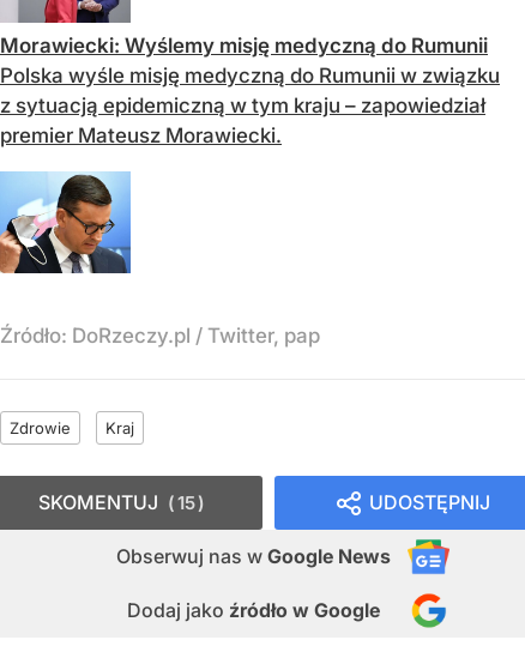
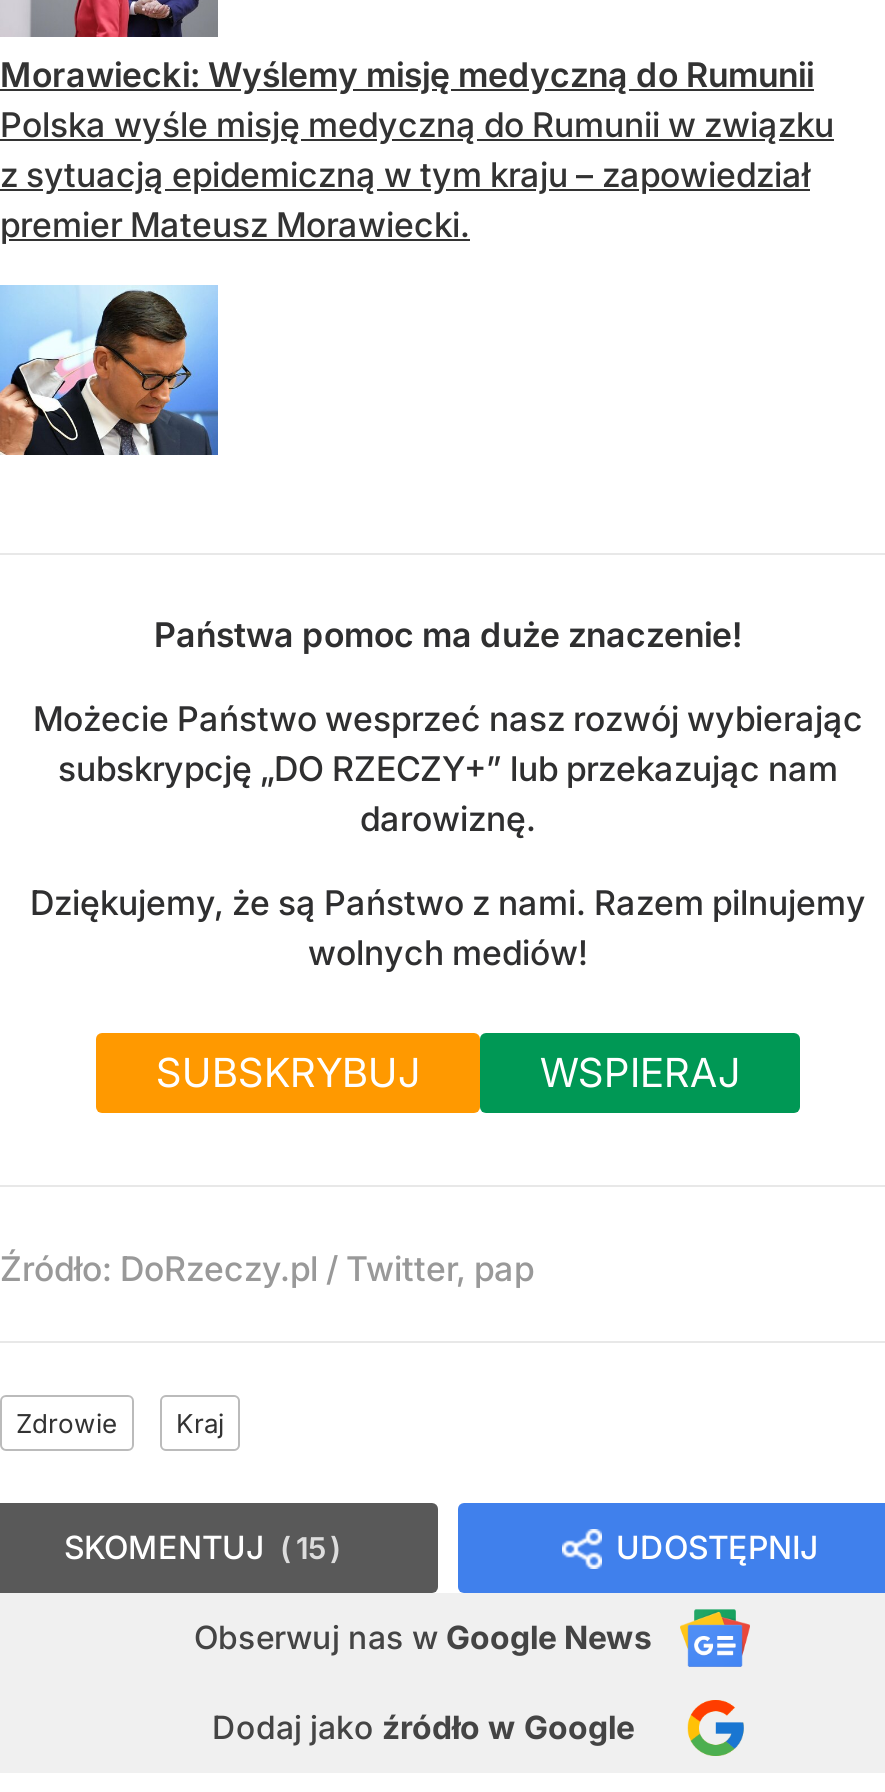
+ Państwa pomoc ma duże znaczenie!
+ Możecie Państwo wesprzeć nasz rozwój wybierając
+ subskrypcję „DO RZECZY+” lub przekazując nam
+ darowiznę.
+ Dziękujemy, że są Państwo z nami. Razem pilnujemy
+ wolnych mediów!
+ SUBSKRYBUJ
+ WSPIERAJ
